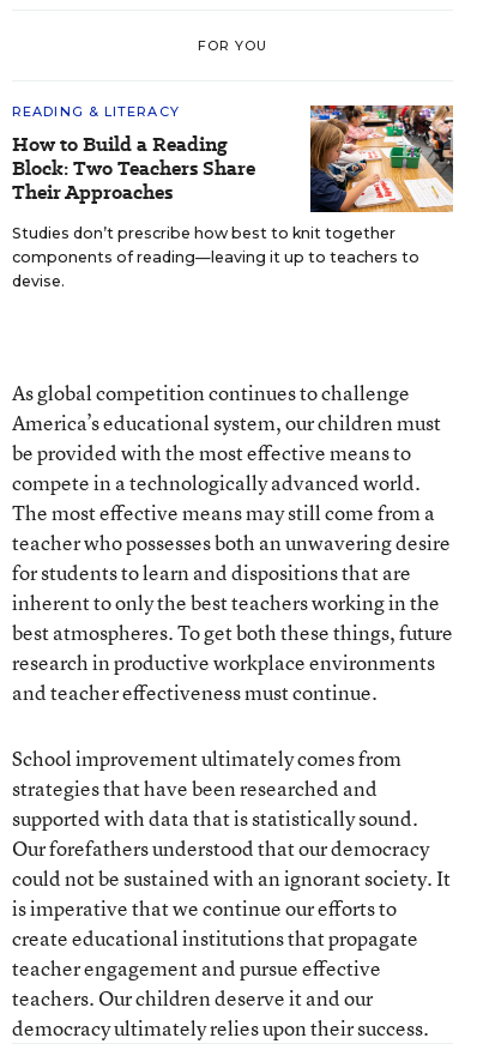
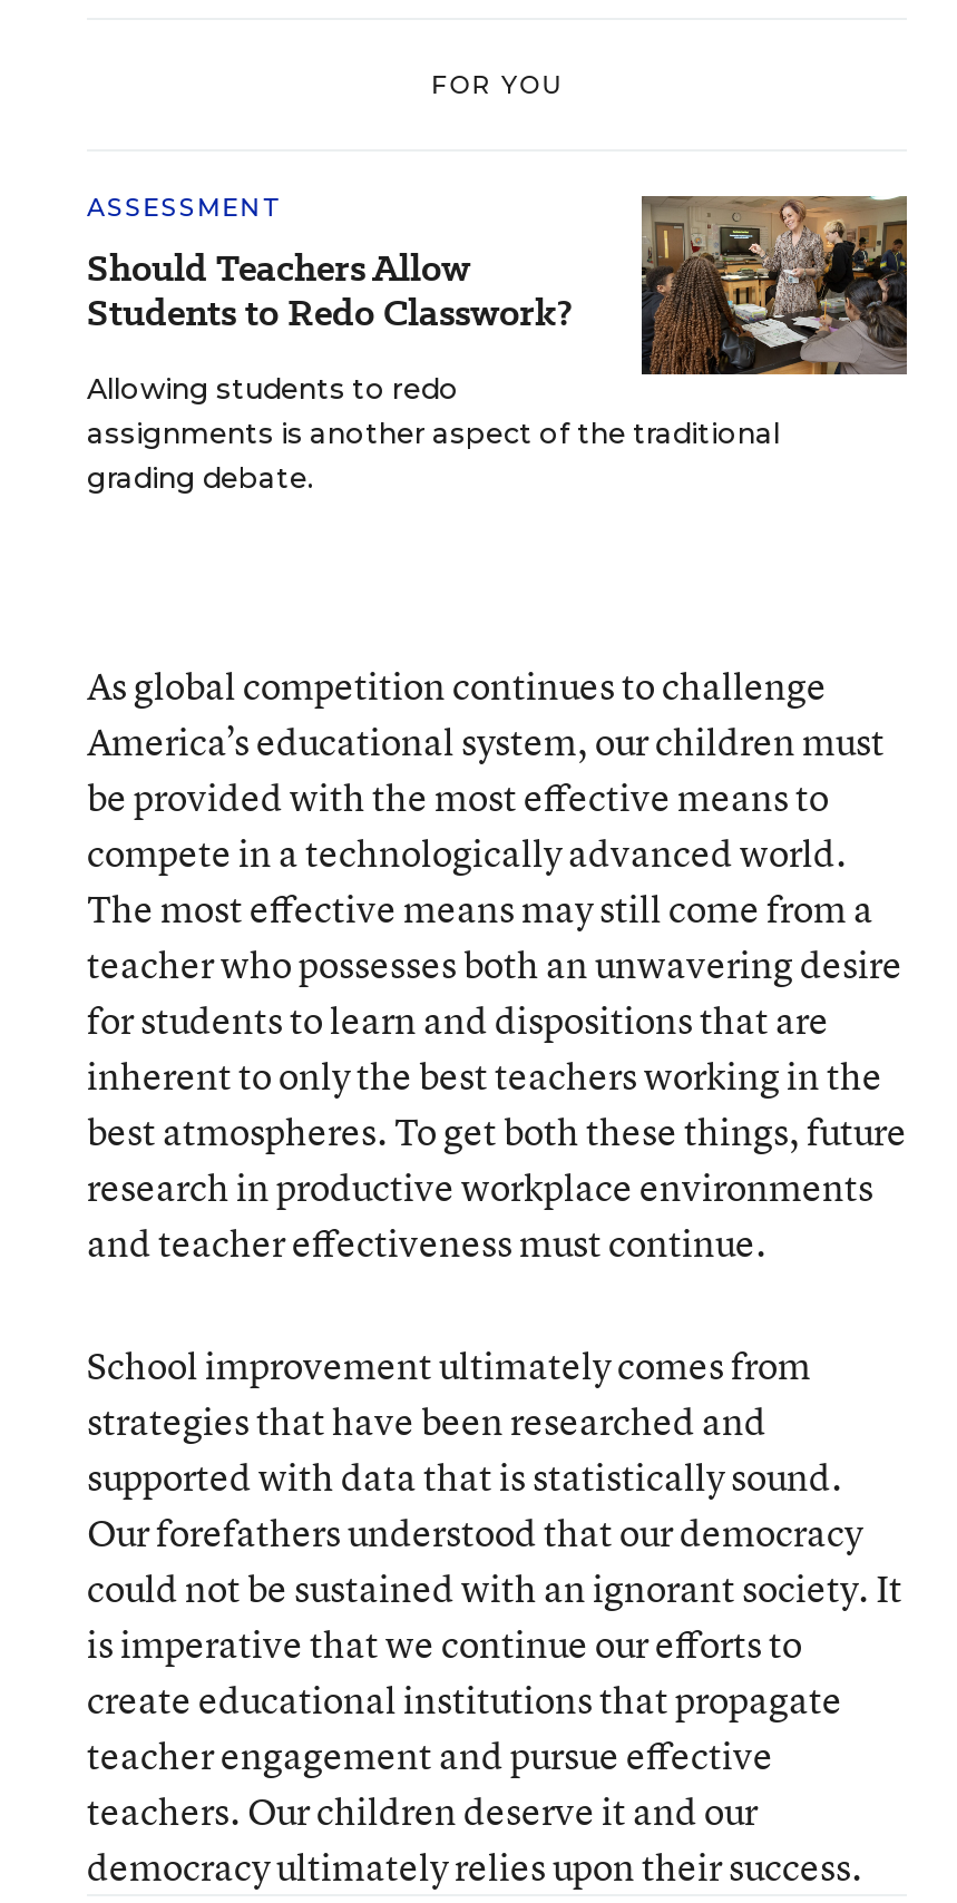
- READING & LITERACY
- How to Build a Reading
- Block: Two Teachers Share
- Their Approaches
+ ASSESSMENT
+ Should Teachers Allow
+ Students to Redo Classwork?

- [image]
- Studies don’t prescribe how best to knit together
- components of reading—leaving it up to teachers to
- devise.
+ [image]
+ Allowing students to redo
+ assignments is another aspect of the traditional
+ grading debate.
